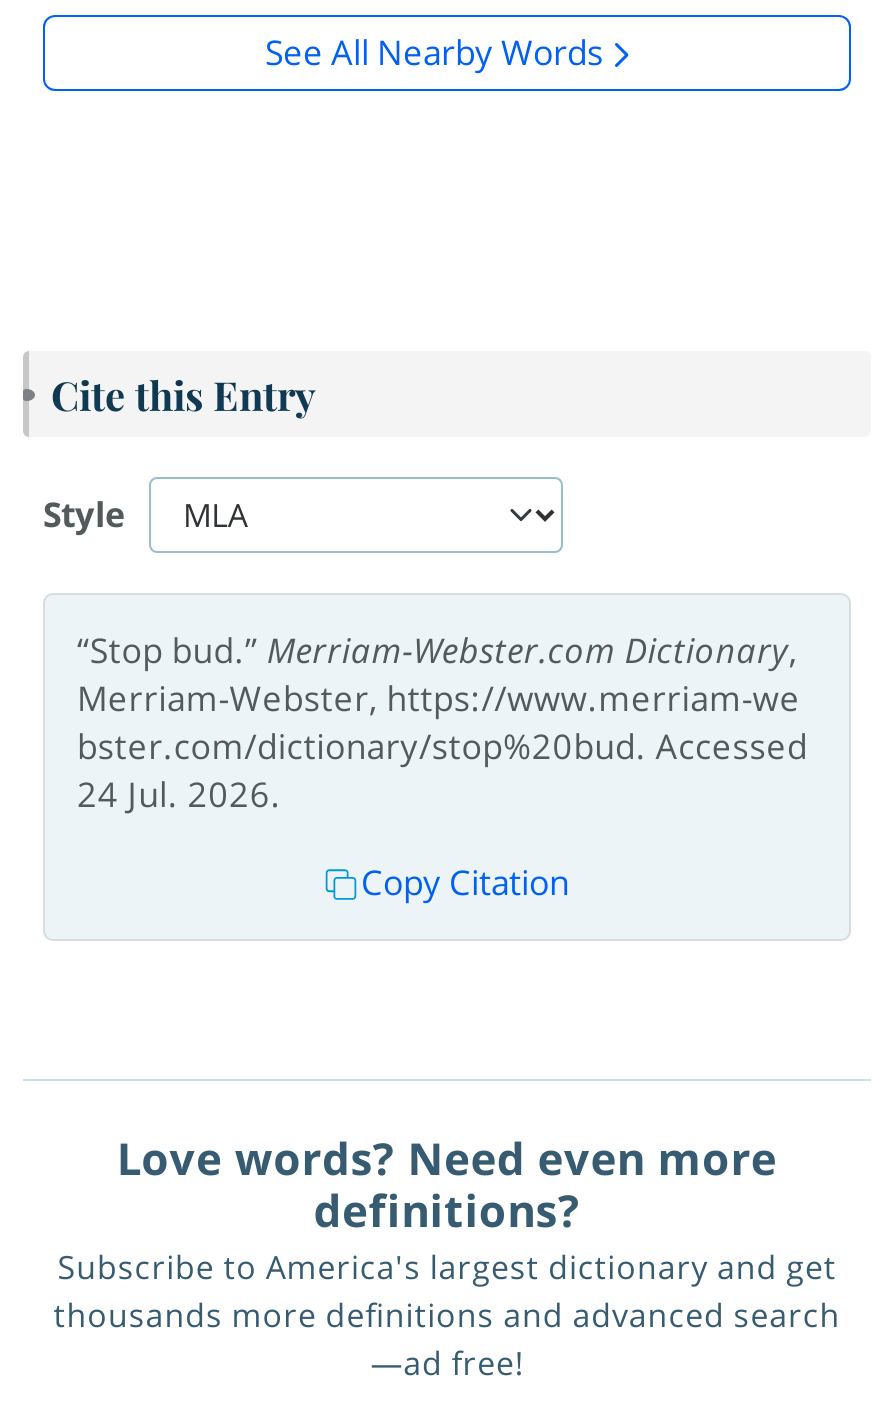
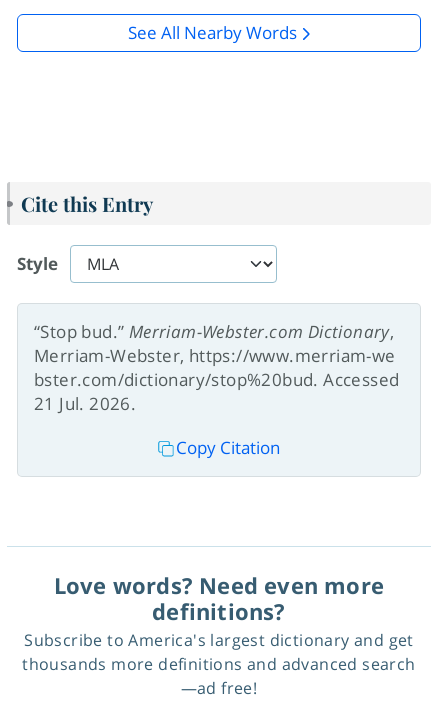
- 24 Jul. 2026.
+ 21 Jul. 2026.
